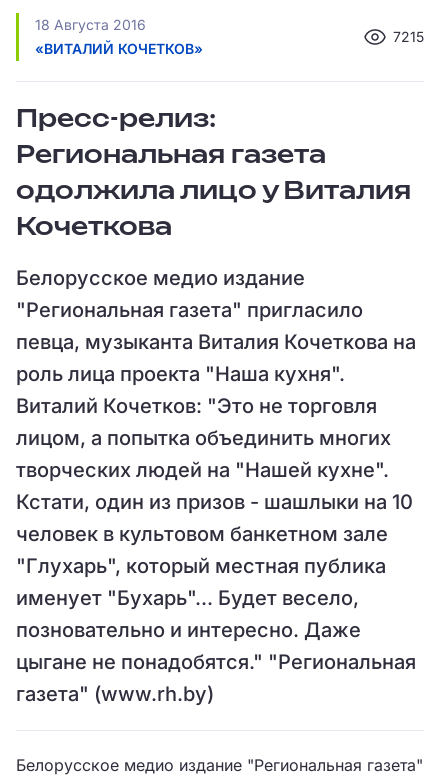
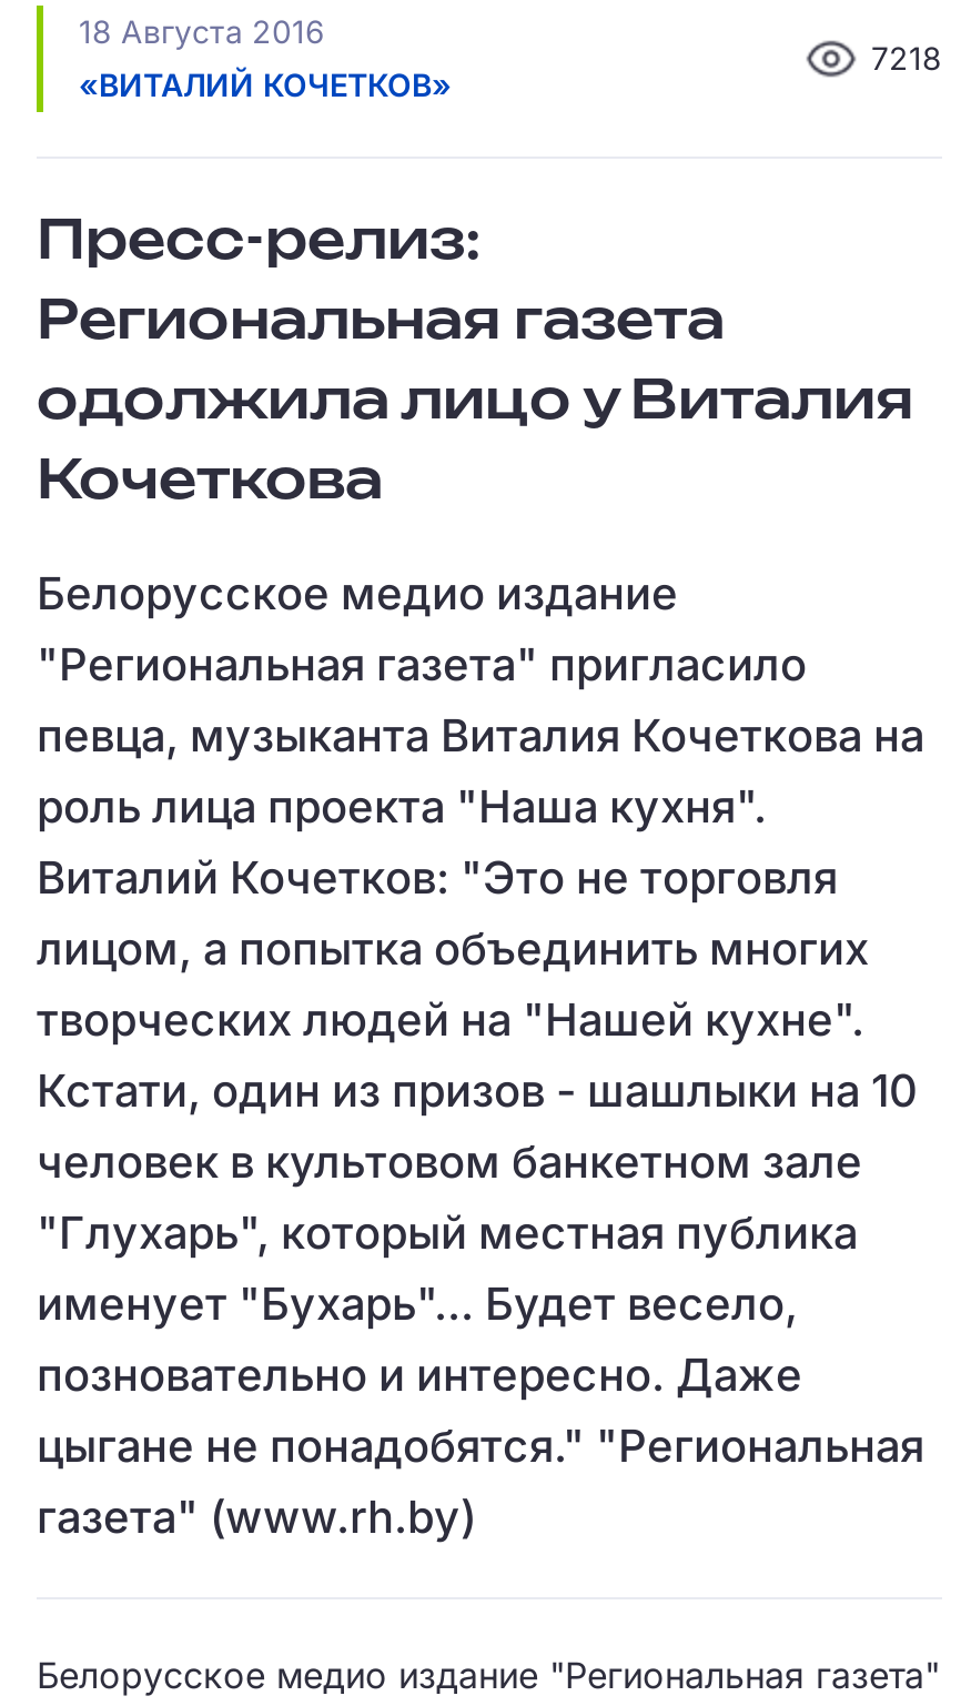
- 7215
+ 7218
